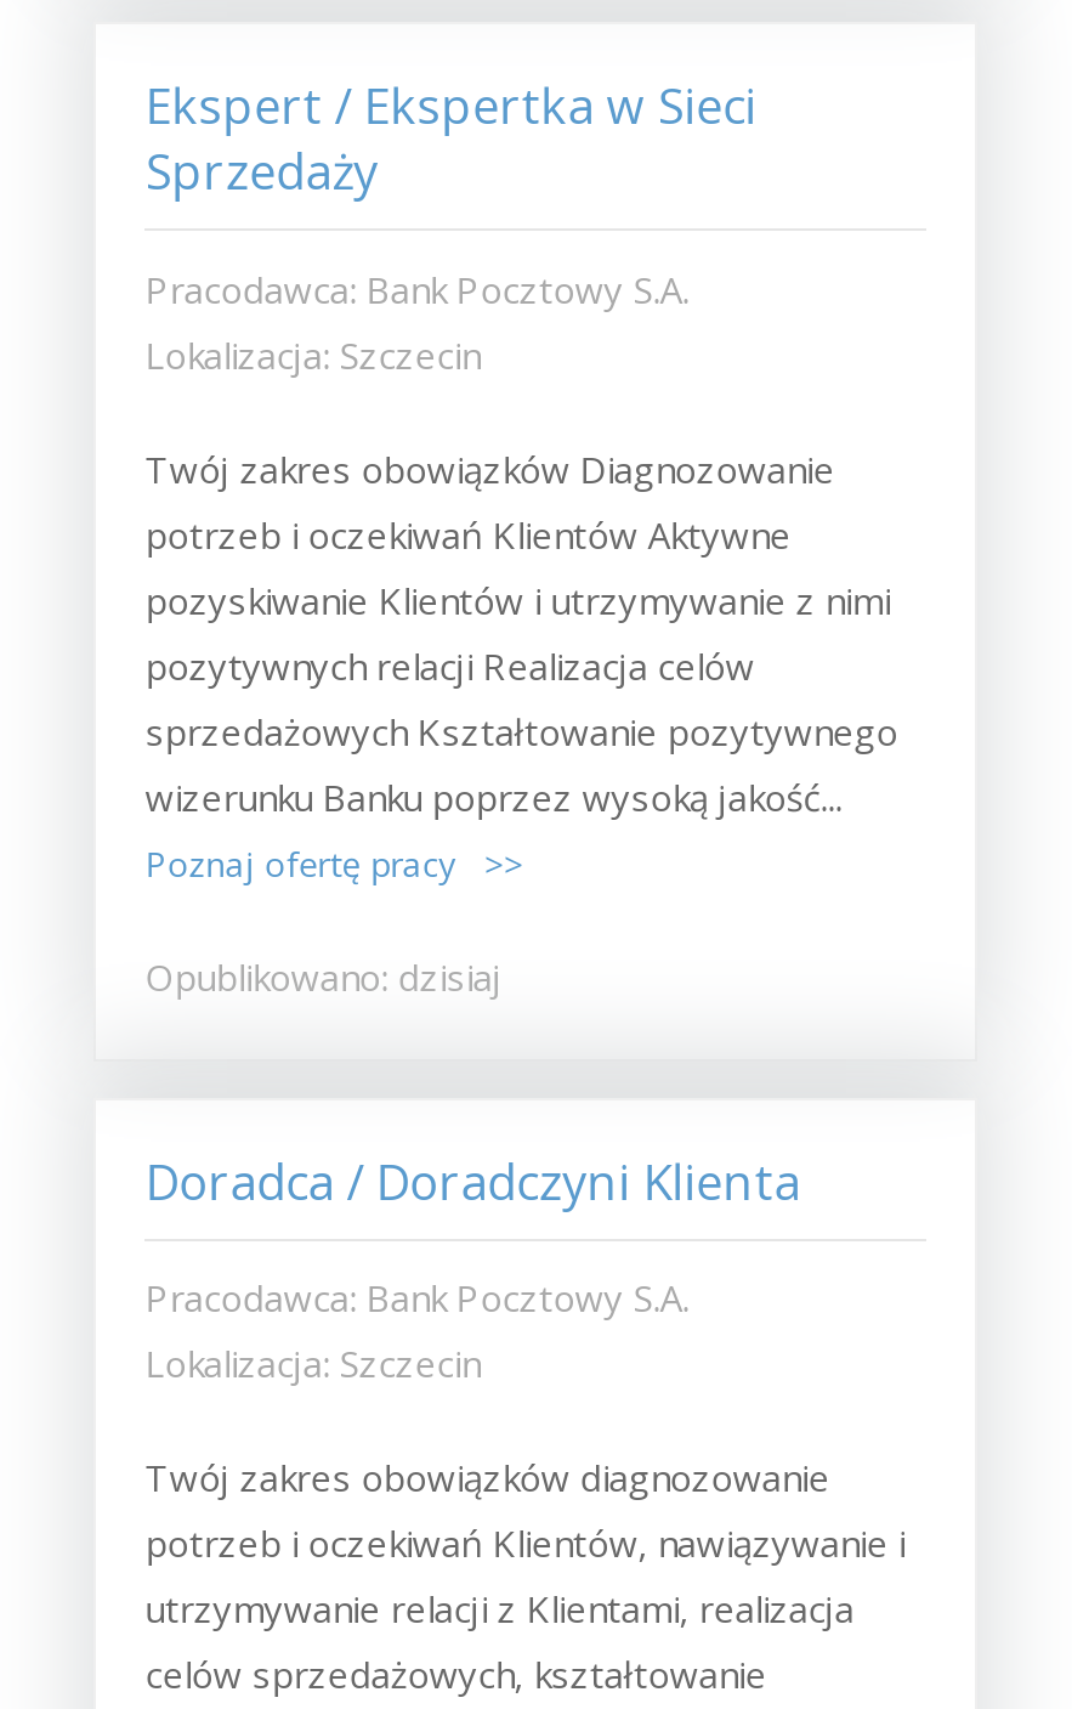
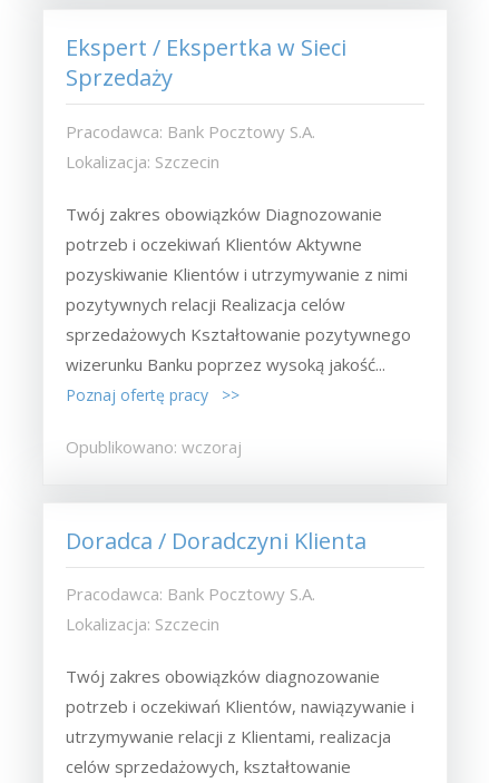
- Opublikowano: dzisiaj
+ Opublikowano: wczoraj
